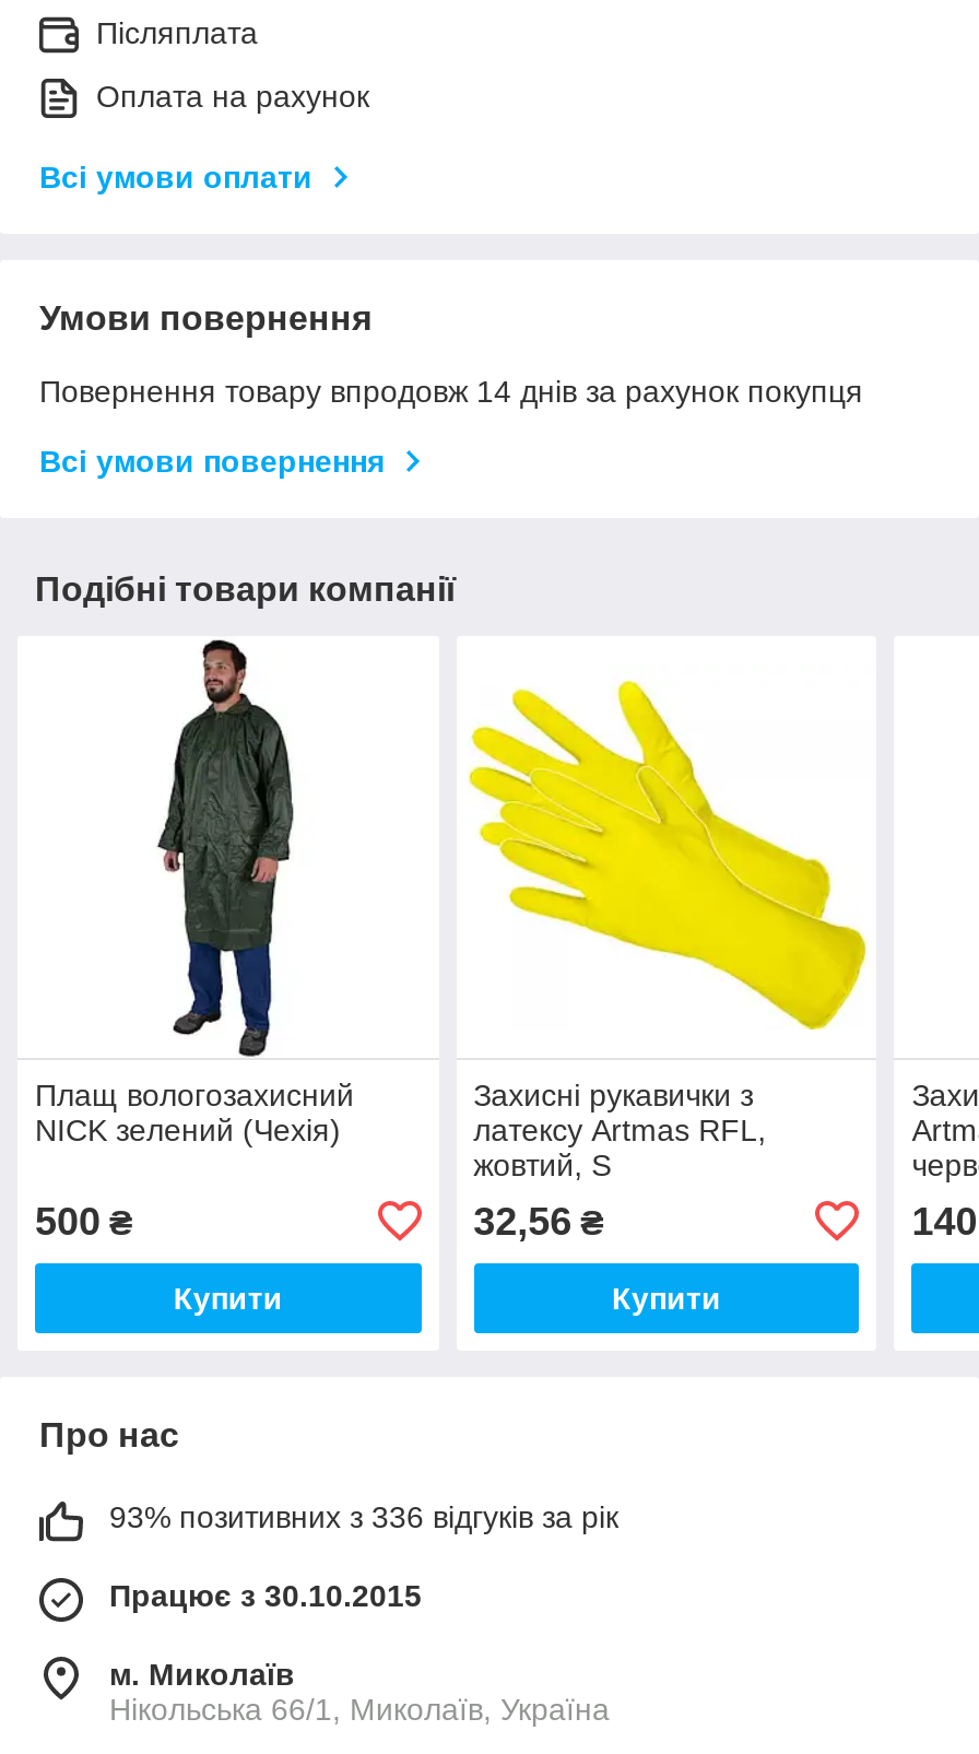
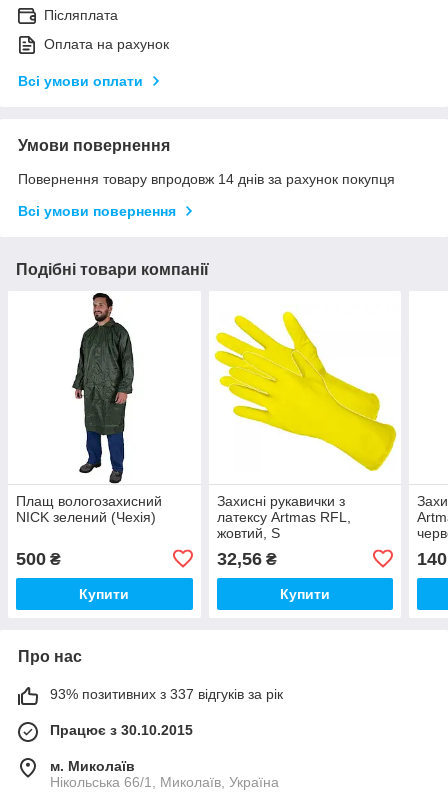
- 93% позитивних з 336 відгуків за рік
+ 93% позитивних з 337 відгуків за рік
